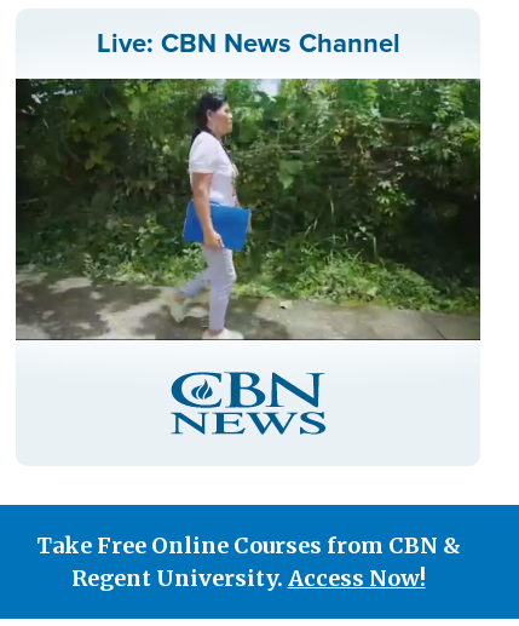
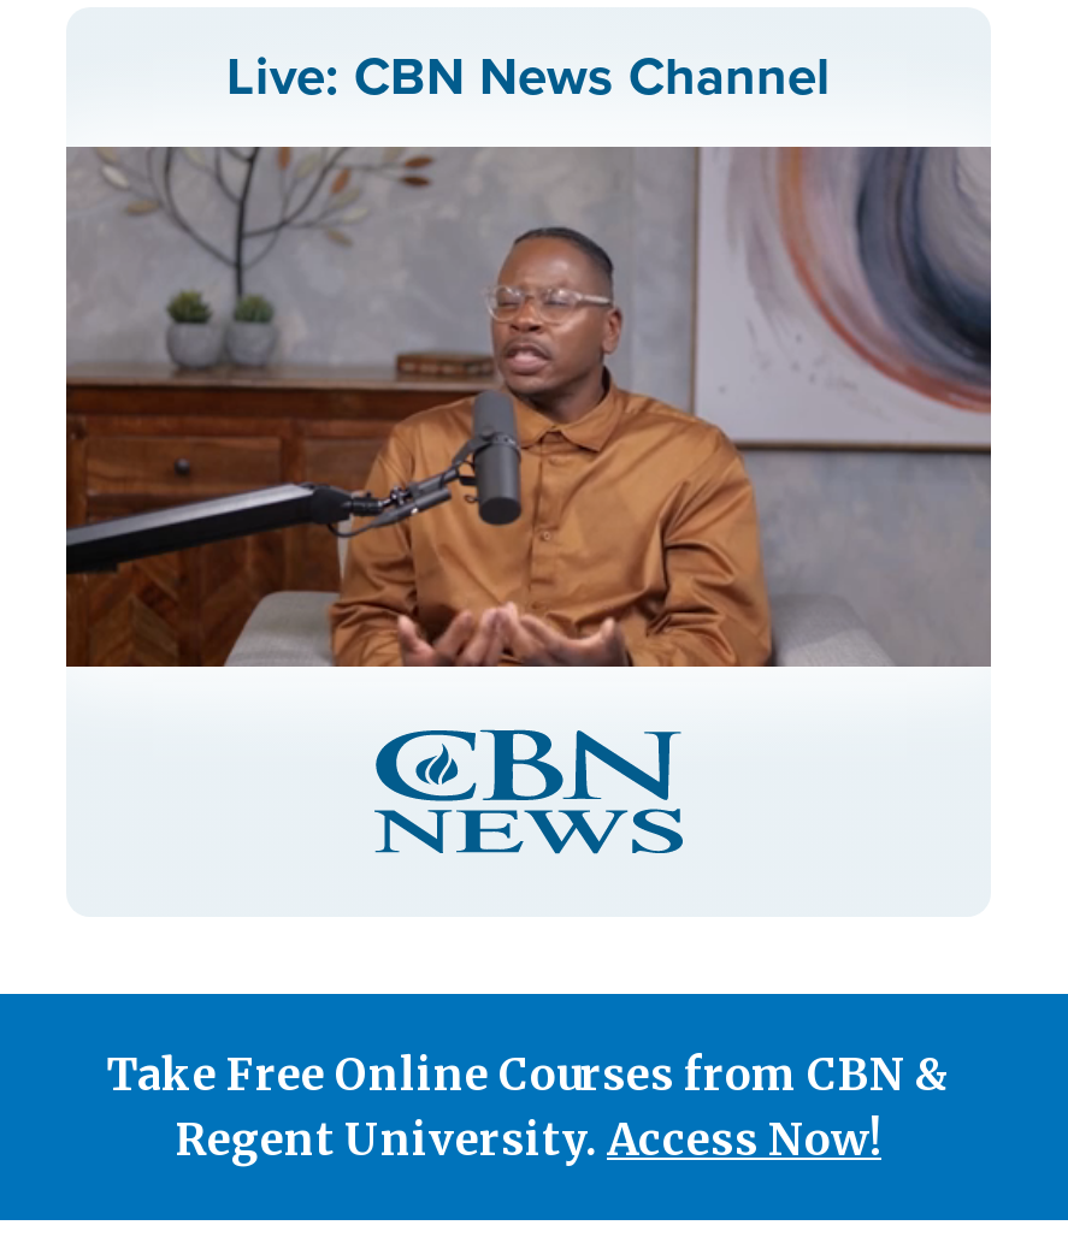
- [image]
+ [image]
